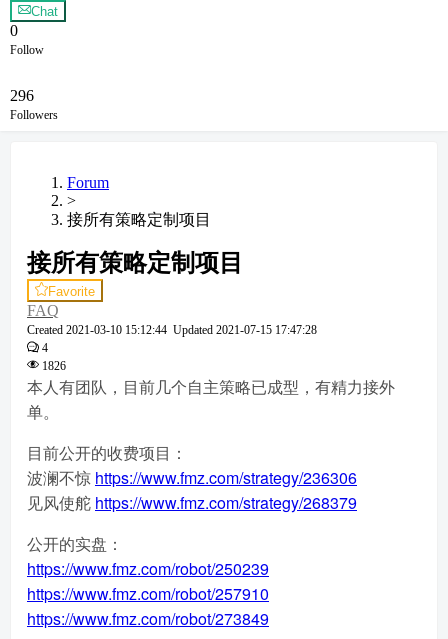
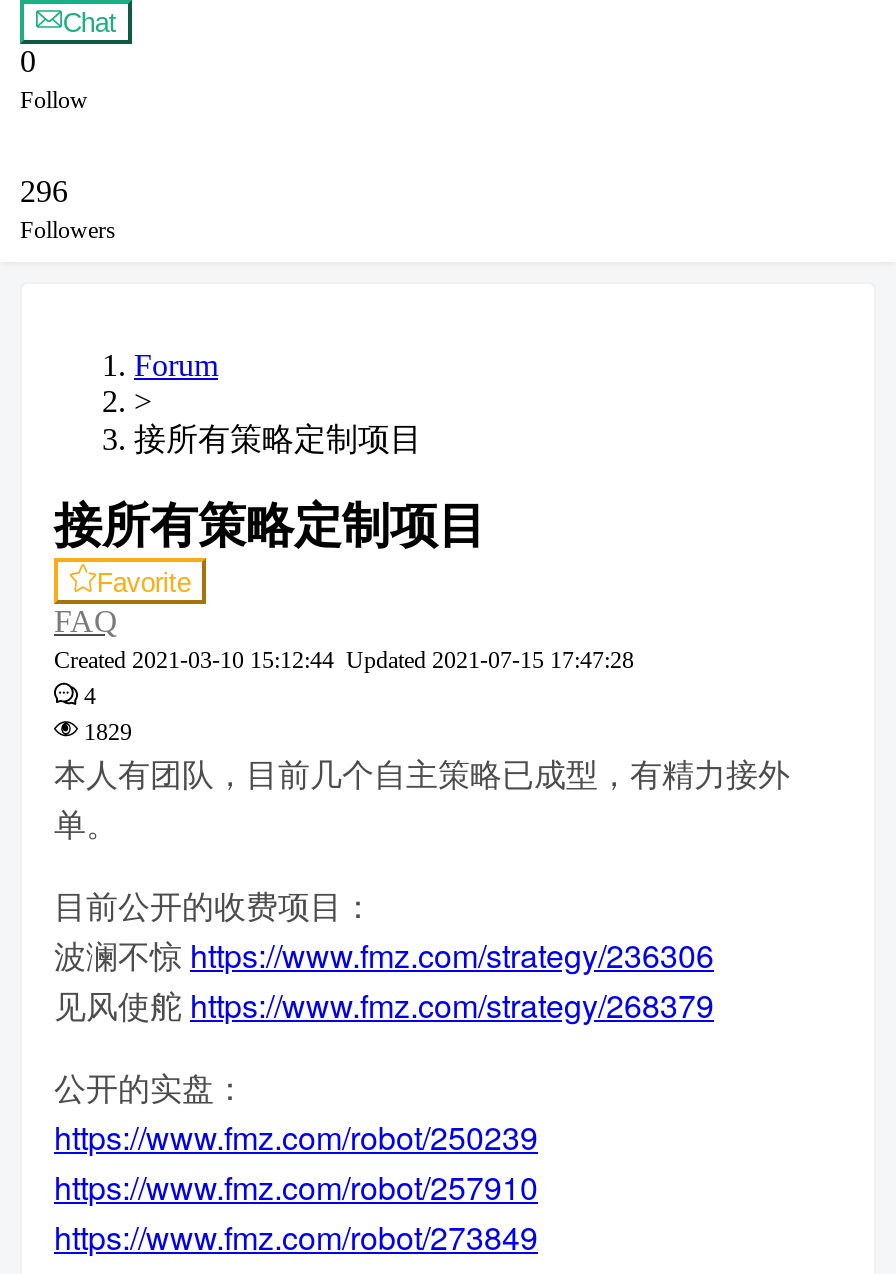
- 1826
+ 1829
